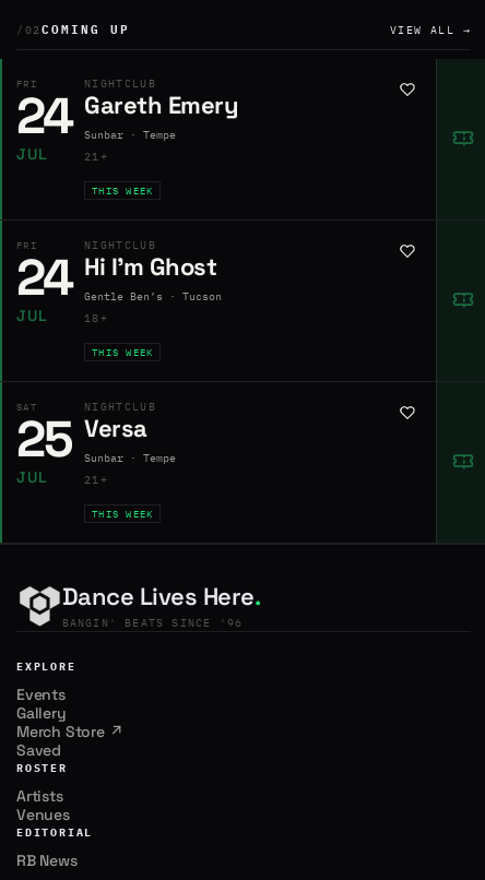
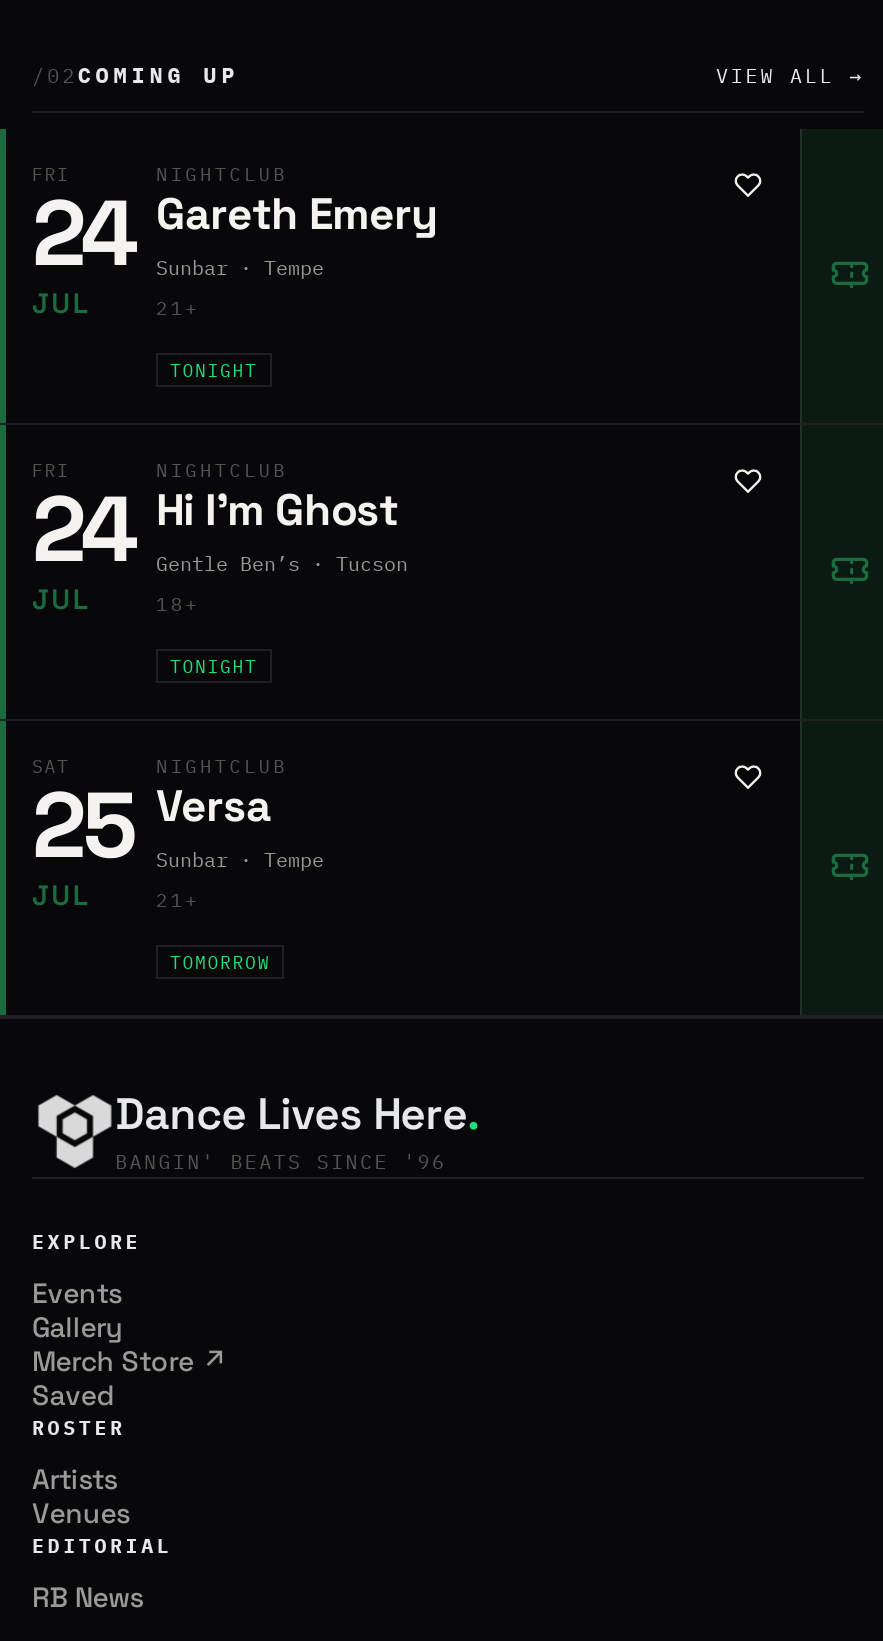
- THIS WEEK
+ TONIGHT

- THIS WEEK
+ TONIGHT

- THIS WEEK
+ TOMORROW
